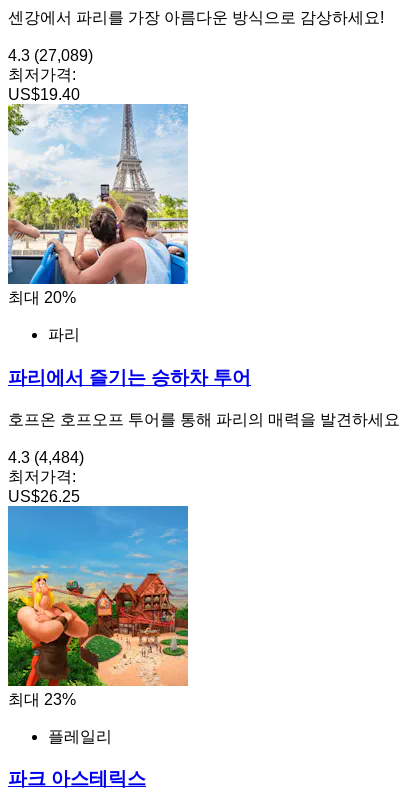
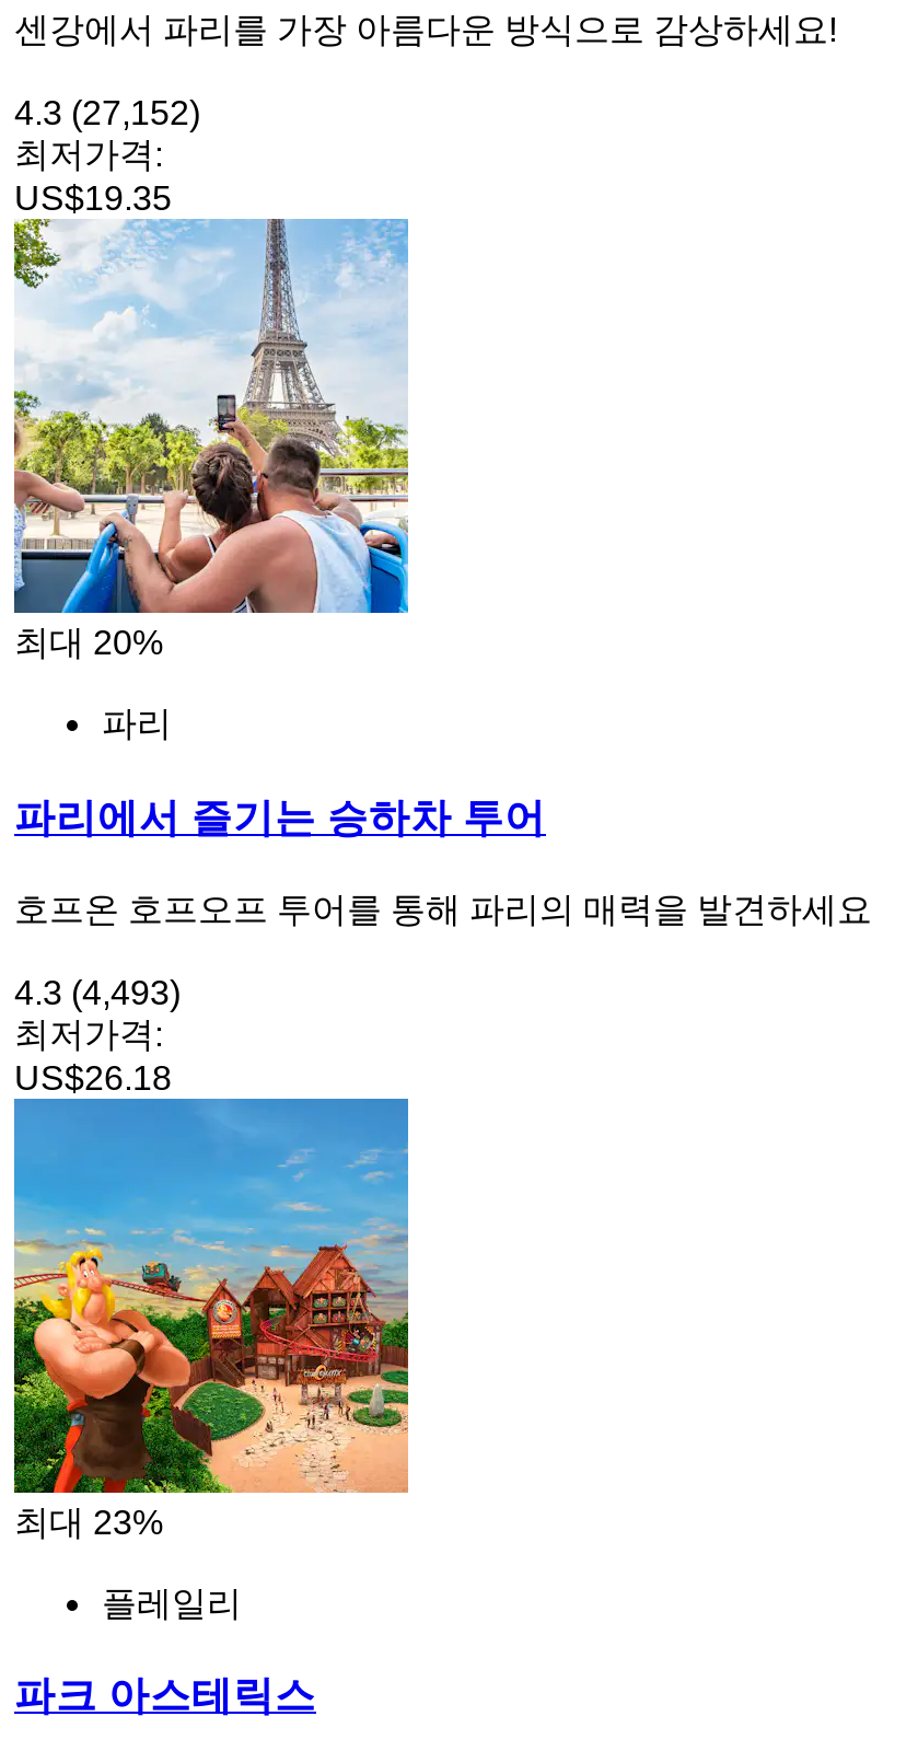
- 4.3 (27,089)
+ 4.3 (27,152)

- US$19.40
+ US$19.35

- 4.3 (4,484)
+ 4.3 (4,493)

- US$26.25
+ US$26.18
